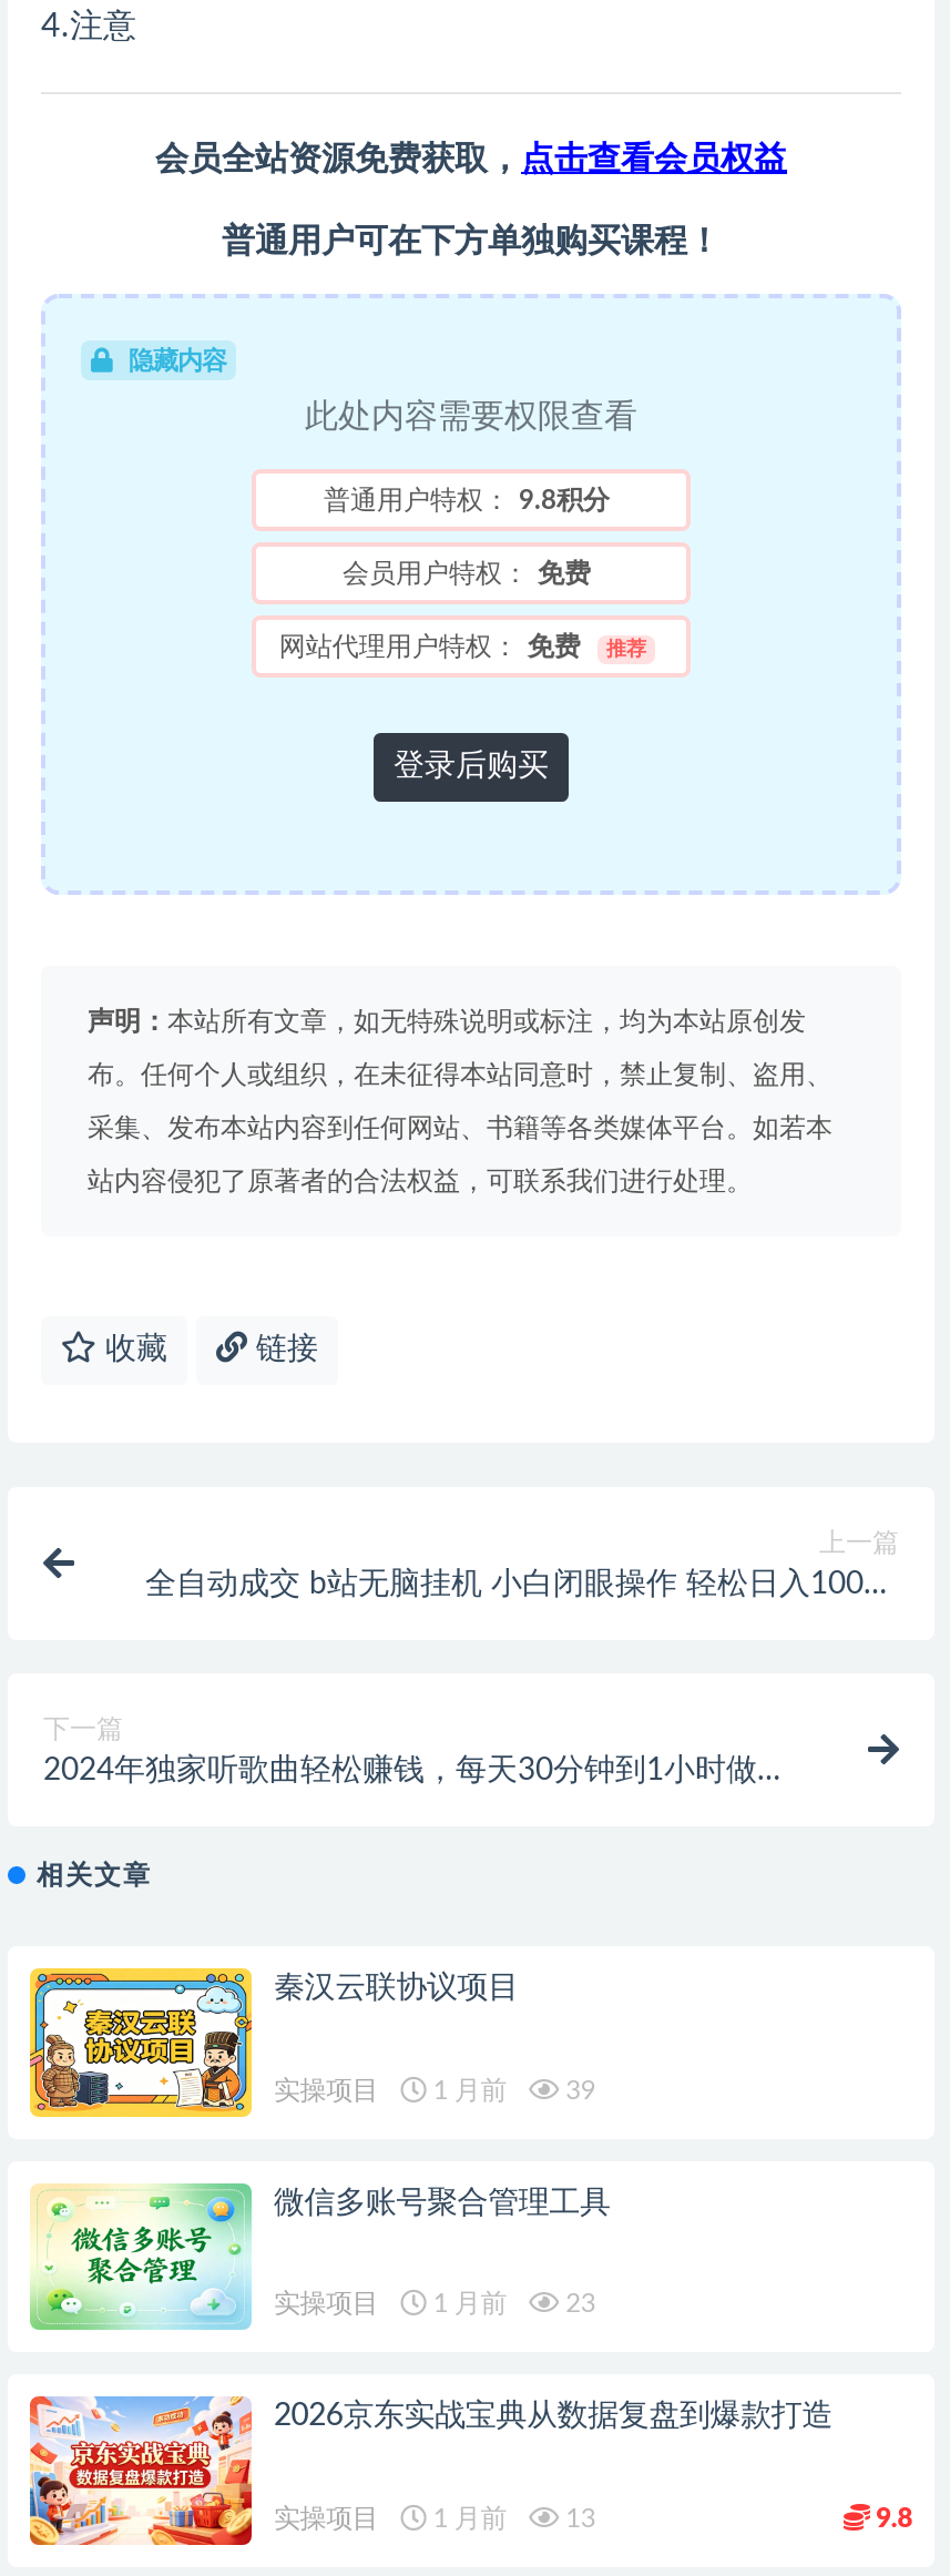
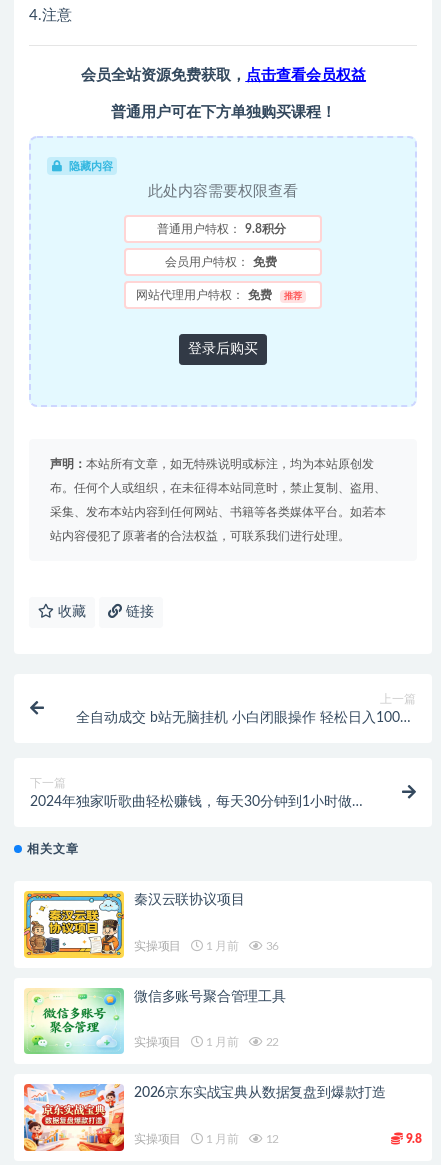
- 实操项目 1 月前 39
+ 实操项目 1 月前 36

- 实操项目 1 月前 23
+ 实操项目 1 月前 22

- 实操项目 1 月前 13
+ 实操项目 1 月前 12
